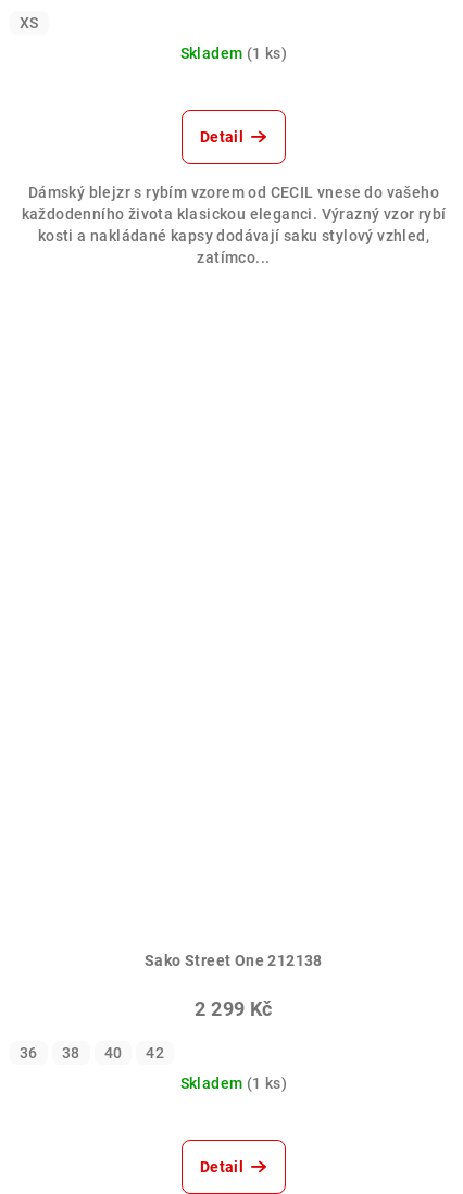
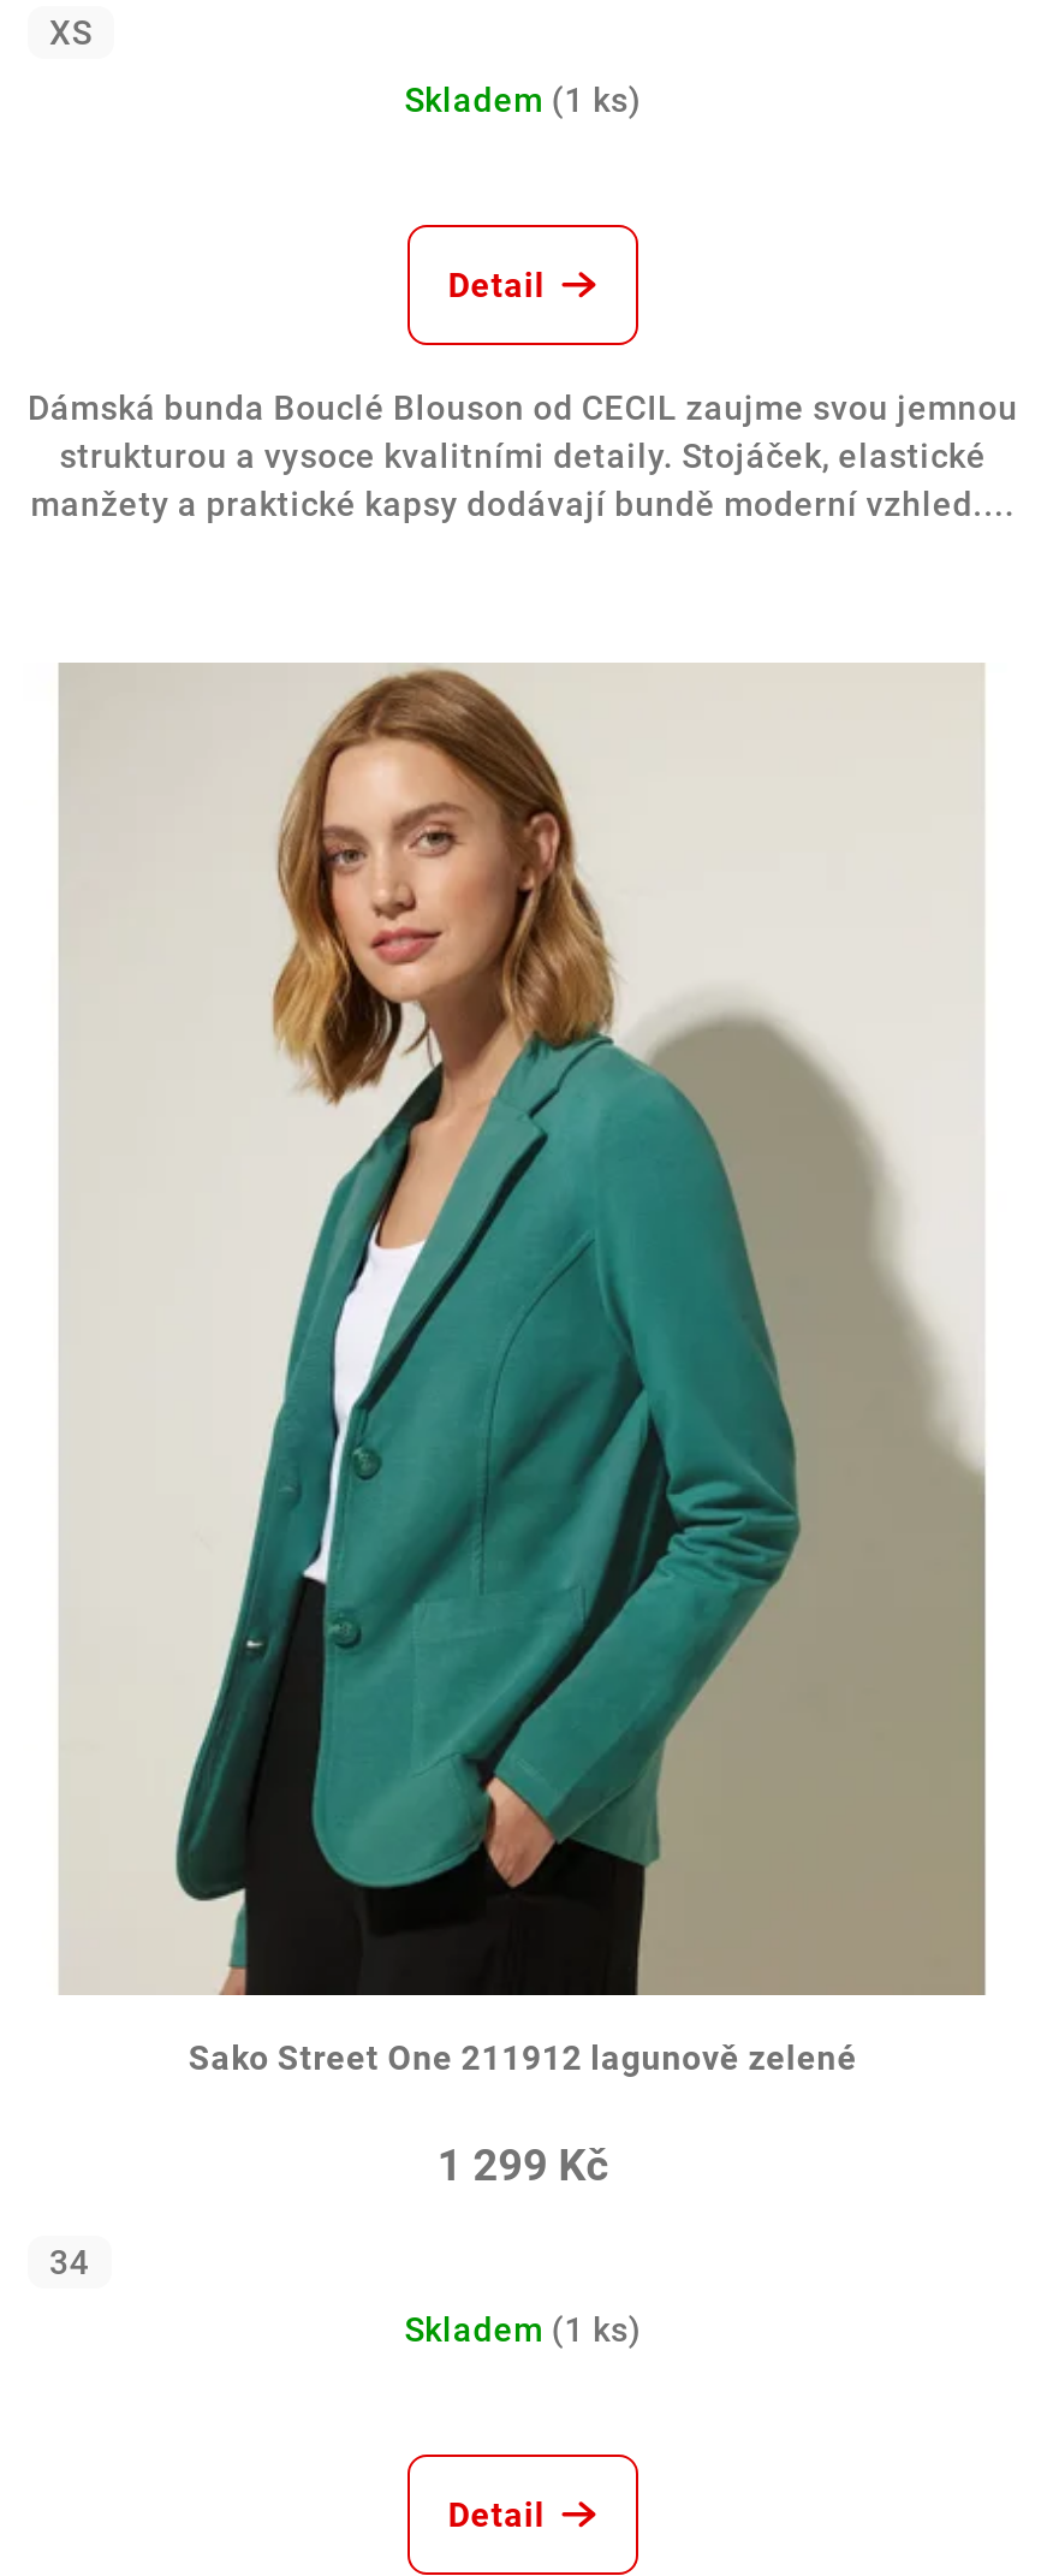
+ [image]

- Dámský blejzr s rybím vzorem od CECIL vnese do vašeho
- každodenního života klasickou eleganci. Výrazný vzor rybí
- kosti a nakládané kapsy dodávají saku stylový vzhled,
- zatímco...
+ Dámská bunda Bouclé Blouson od CECIL zaujme svou jemnou
+ strukturou a vysoce kvalitními detaily. Stojáček, elastické
+ manžety a praktické kapsy dodávají bundě moderní vzhled....

- Sako Street One 212138
+ Sako Street One 211912 lagunově zelené

- 2 299 Kč
+ 1 299 Kč

- 36
- 38
- 40
- 42
+ 34
